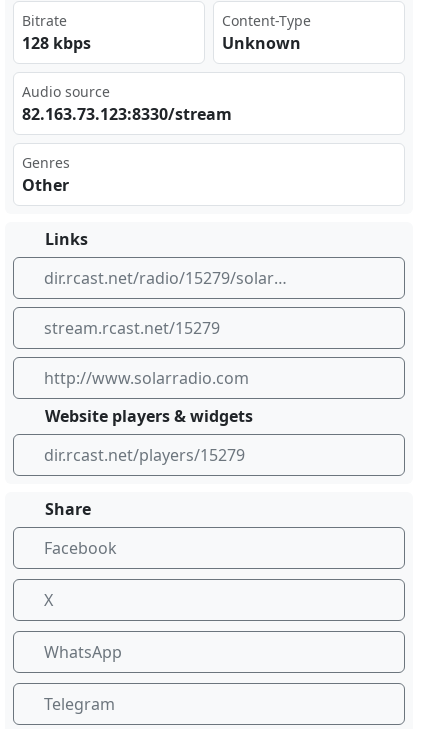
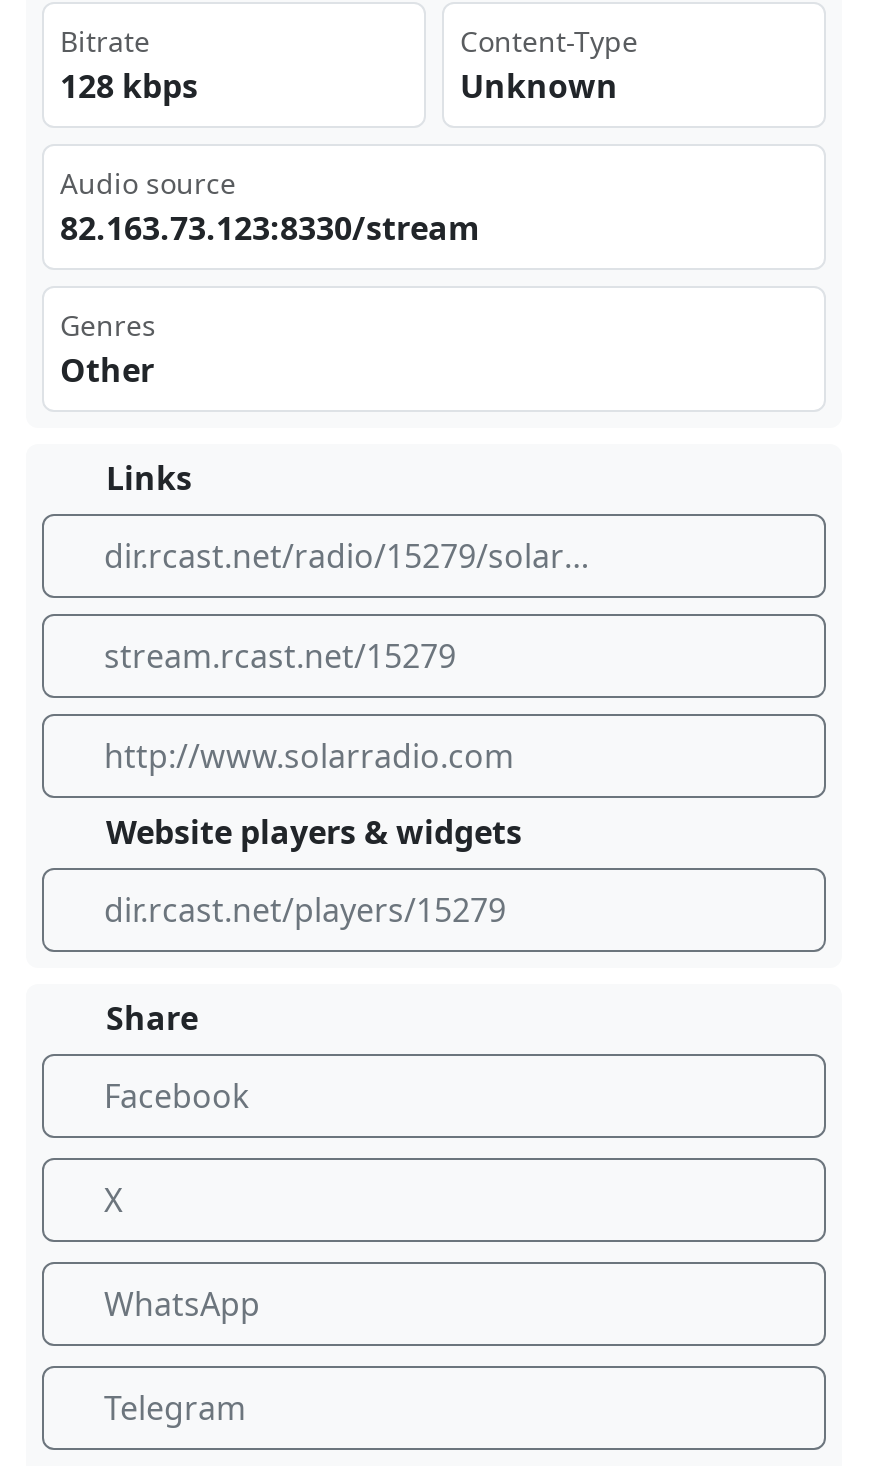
- 82. 163.73‌.12‌3:8330‍/st‌rea‍m
+ 82.163.73‌‌.12‍3:8‍330/st‍ream
